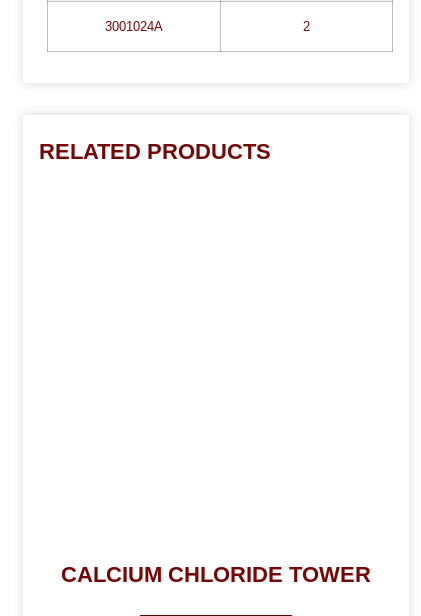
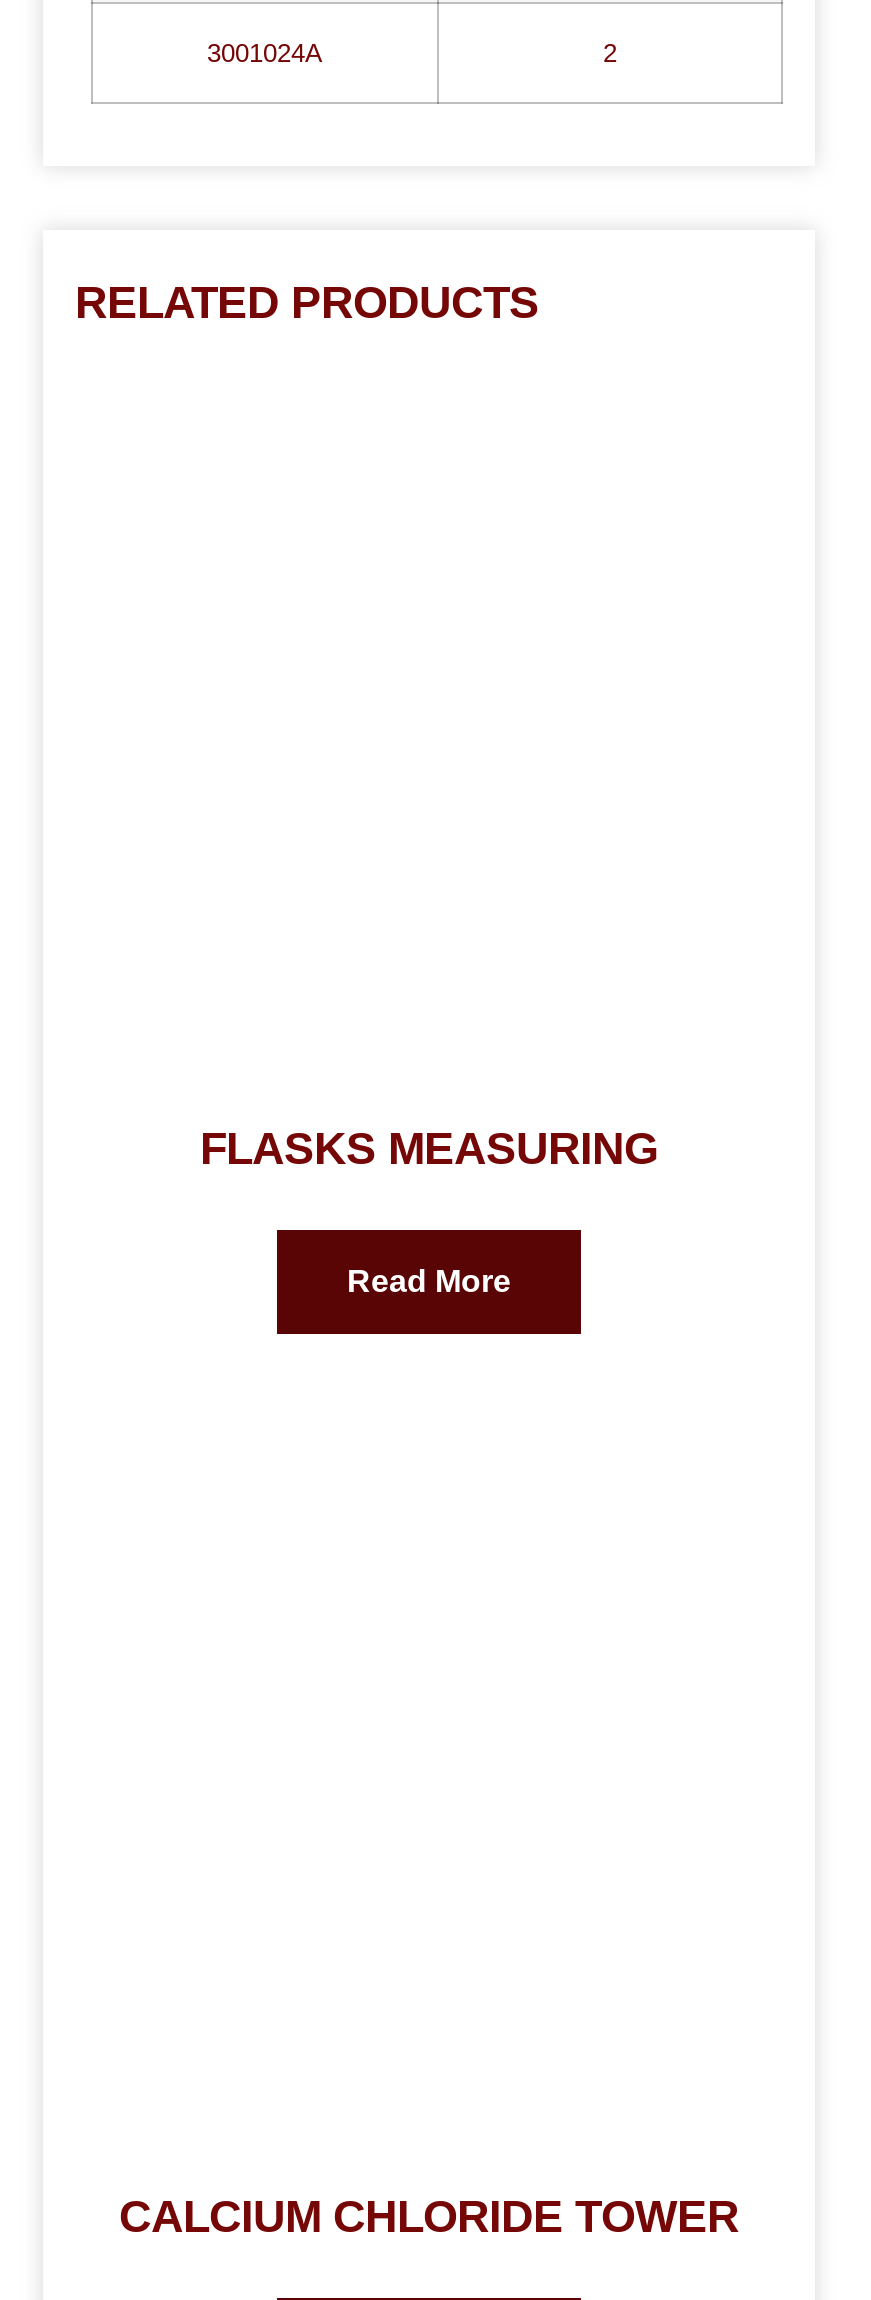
+ FLASKS MEASURING
+ Read More
